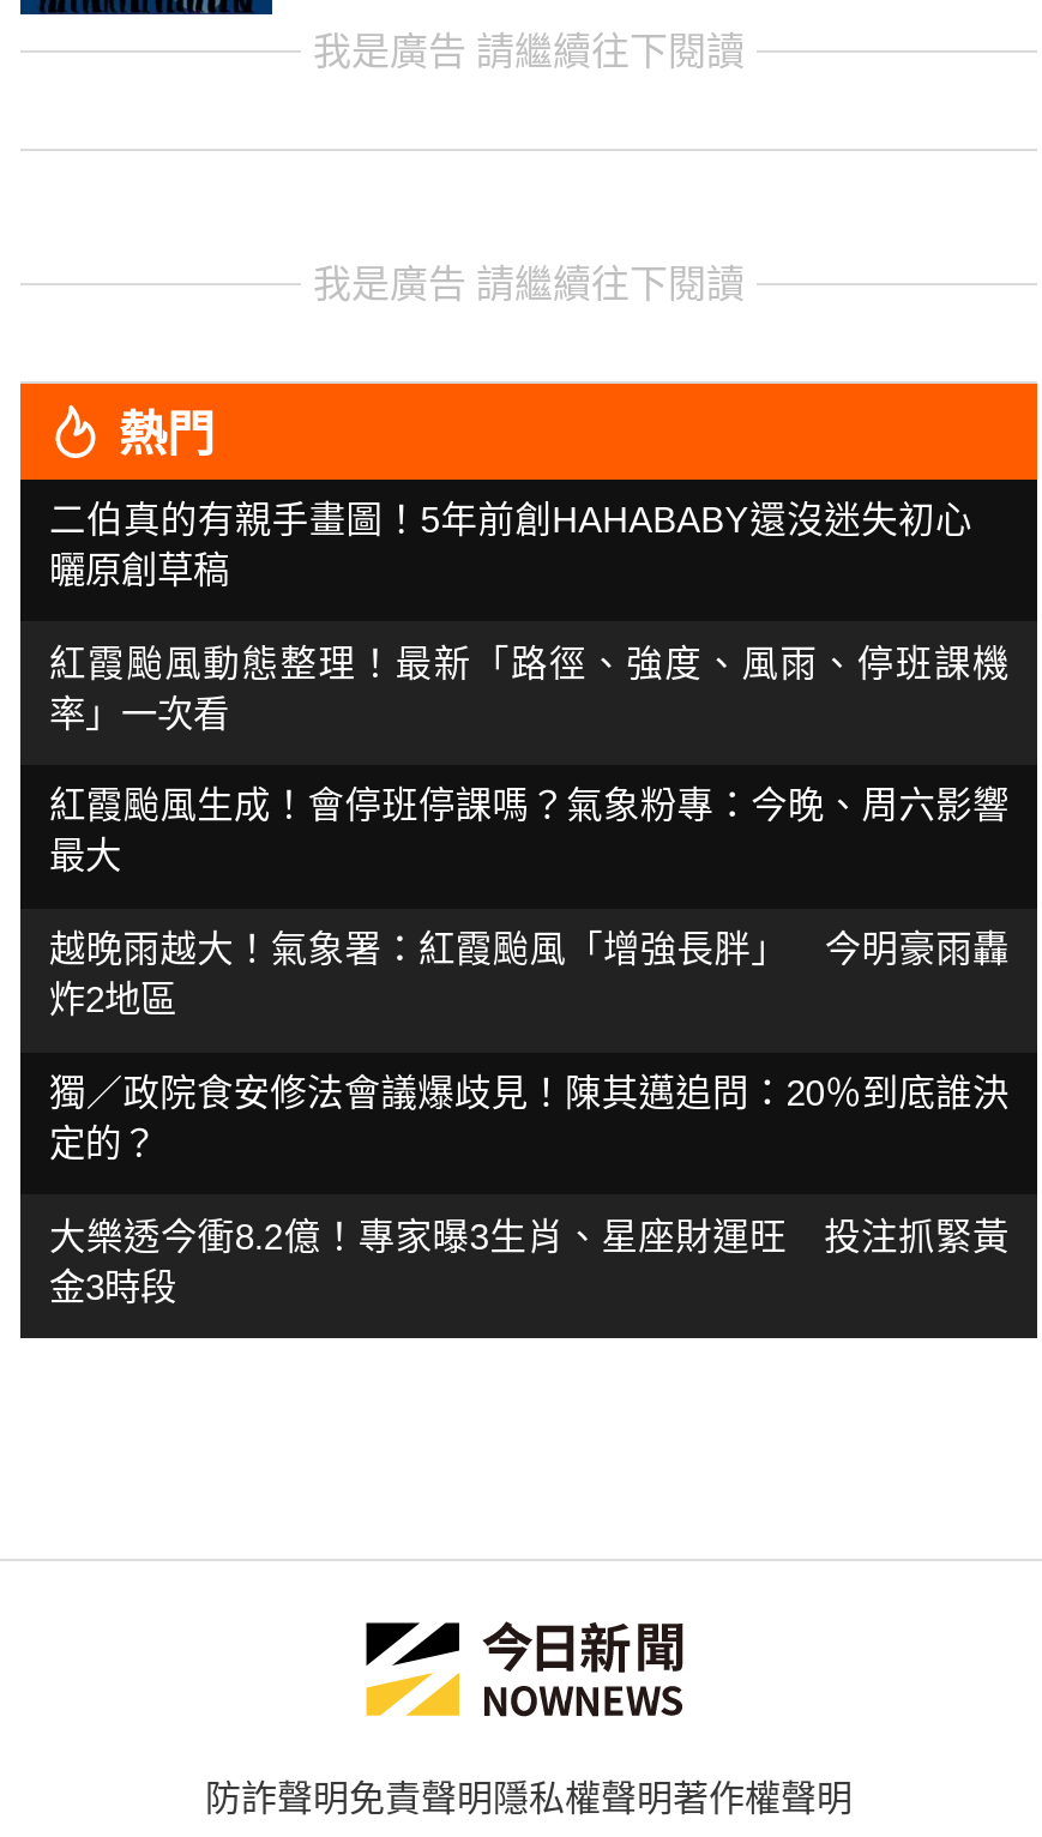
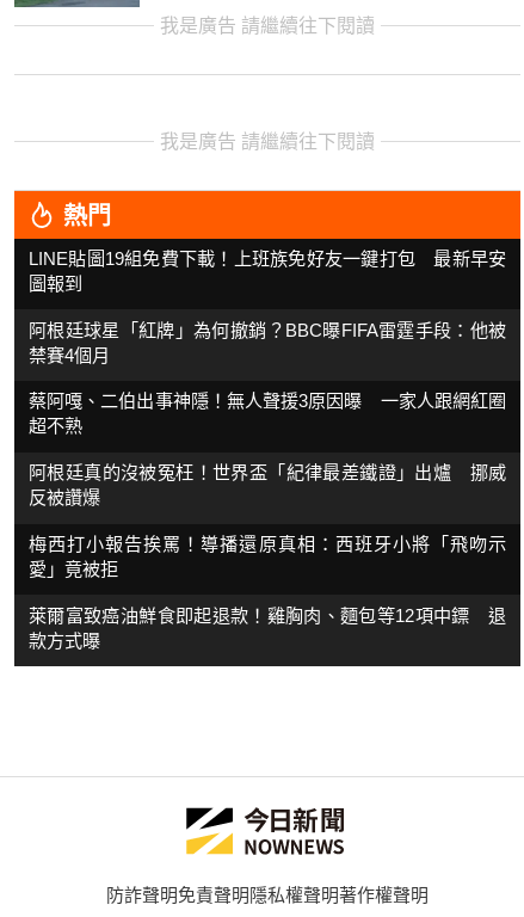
- 二伯真的有親手畫圖！5年前創HAHABABY還沒迷失初心
- 曬原創草稿
+ LINE貼圖19組免費下載！上班族免好友一鍵打包 最新早安
+ 圖報到

- 紅霞颱風動態整理！最新「路徑、強度、風雨、停班課機
- 率」一次看
+ 阿根廷球星「紅牌」為何撤銷？BBC曝FIFA雷霆手段：他被
+ 禁賽4個月

- 紅霞颱風生成！會停班停課嗎？氣象粉專：今晚、周六影響
- 最大
+ 蔡阿嘎、二伯出事神隱！無人聲援3原因曝 一家人跟網紅圈
+ 超不熟

- 越晚雨越大！氣象署：紅霞颱風「增強長胖」 今明豪雨轟
- 炸2地區
+ 阿根廷真的沒被冤枉！世界盃「紀律最差鐵證」出爐 挪威
+ 反被讚爆

- 獨／政院食安修法會議爆歧見！陳其邁追問：20％到底誰決
- 定的？
+ 梅西打小報告挨罵！導播還原真相：西班牙小將「飛吻示
+ 愛」竟被拒

- 大樂透今衝8.2億！專家曝3生肖、星座財運旺 投注抓緊黃
- 金3時段
+ 萊爾富致癌油鮮食即起退款！雞胸肉、麵包等12項中鏢 退
+ 款方式曝
